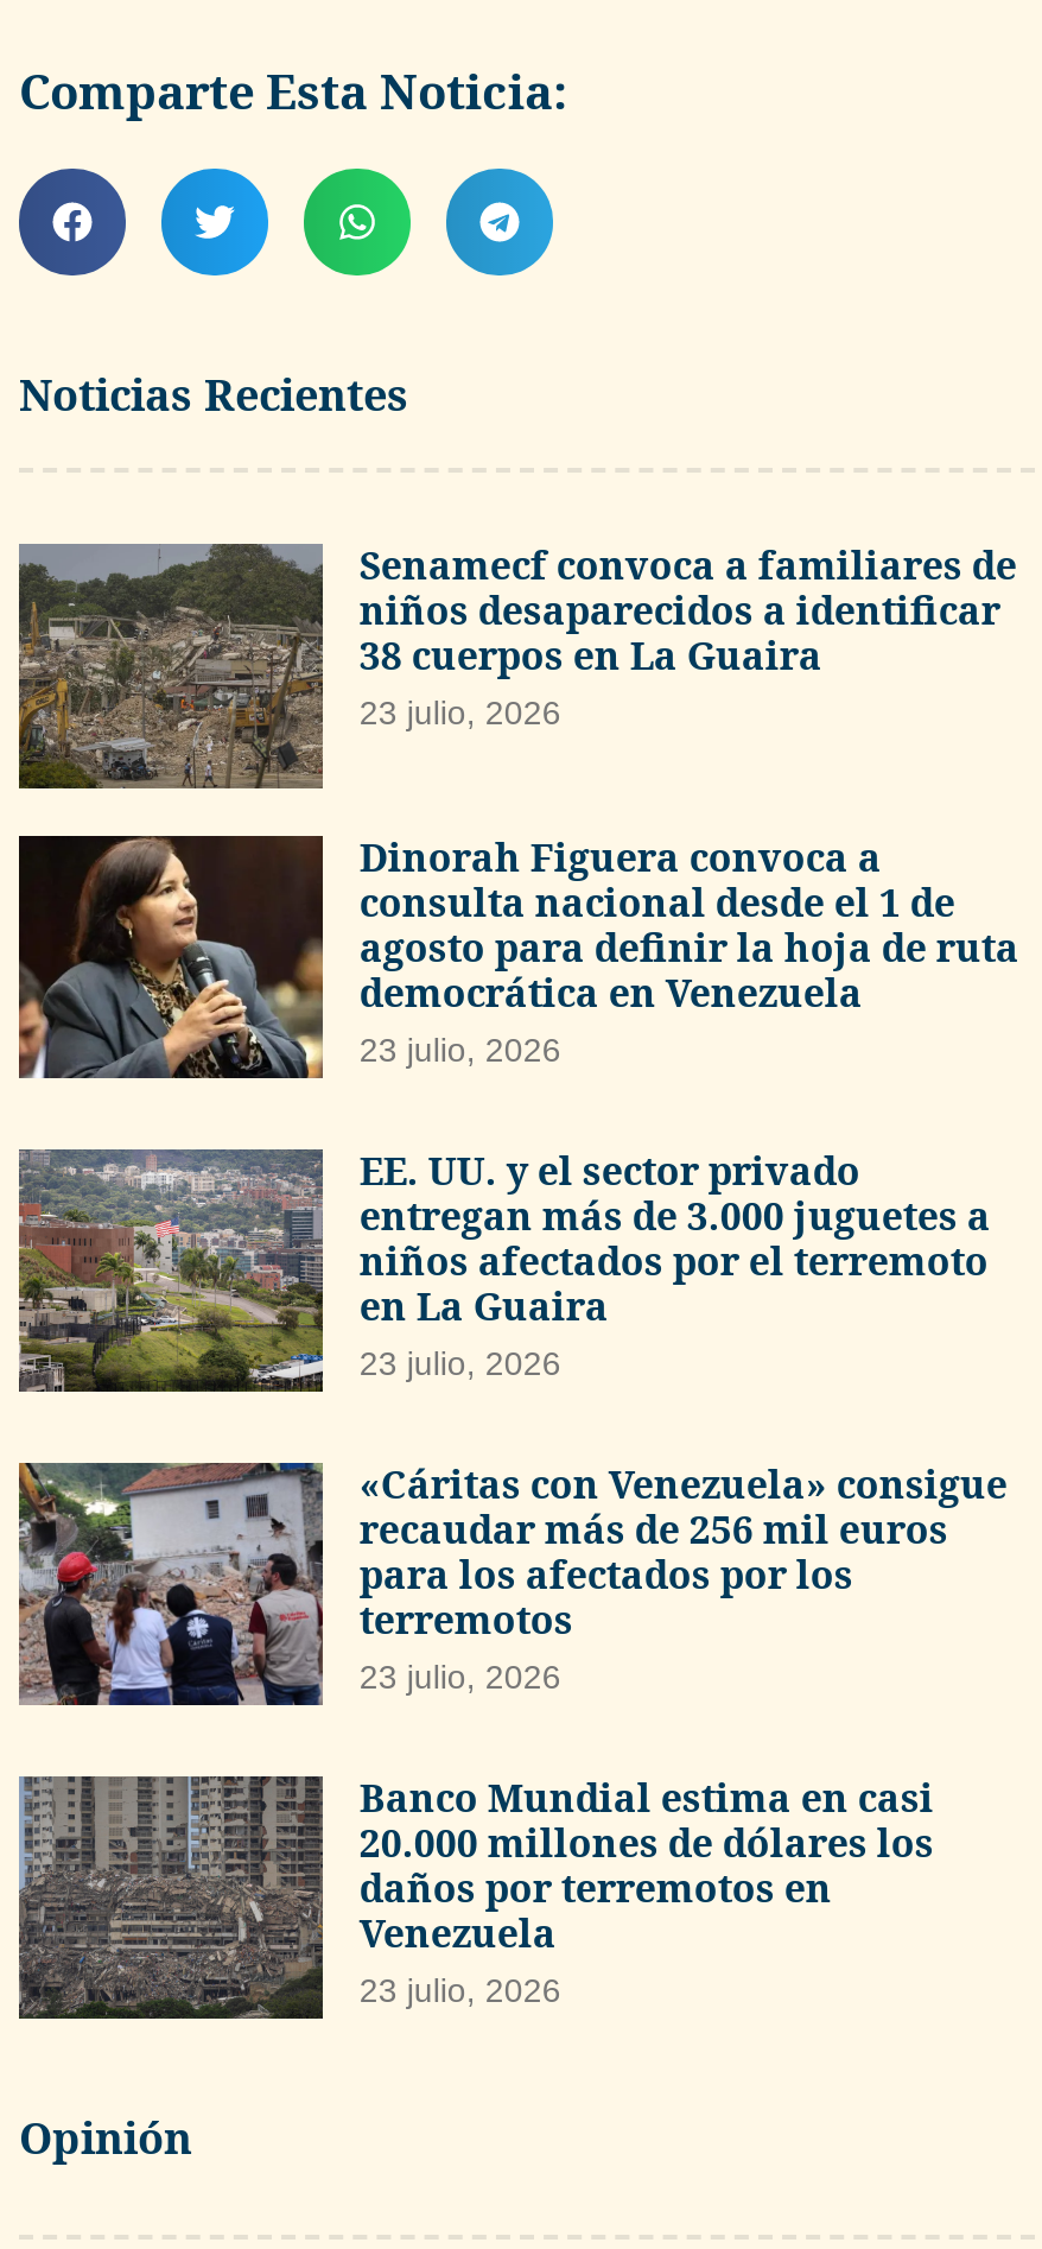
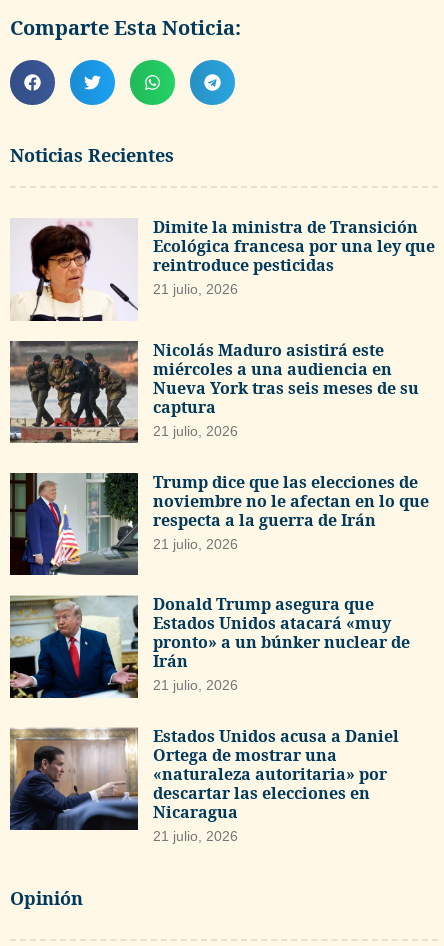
- [image]
- Senamecf convoca a familiares de
- niños desaparecidos a identificar
- 38 cuerpos en La Guaira
- 23 julio, 2026
+ [image]
+ Dimite la ministra de Transición
+ Ecológica francesa por una ley que
+ reintroduce pesticidas
+ 21 julio, 2026

- [image]
- Dinorah Figuera convoca a
- consulta nacional desde el 1 de
- agosto para definir la hoja de ruta
- democrática en Venezuela
- 23 julio, 2026
+ [image]
+ Nicolás Maduro asistirá este
+ miércoles a una audiencia en
+ Nueva York tras seis meses de su
+ captura
+ 21 julio, 2026

- [image]
- EE. UU. y el sector privado
- entregan más de 3.000 juguetes a
- niños afectados por el terremoto
- en La Guaira
- 23 julio, 2026
+ [image]
+ Trump dice que las elecciones de
+ noviembre no le afectan en lo que
+ respecta a la guerra de Irán
+ 21 julio, 2026

- [image]
- «Cáritas con Venezuela» consigue
- recaudar más de 256 mil euros
- para los afectados por los
- terremotos
- 23 julio, 2026
+ [image]
+ Donald Trump asegura que
+ Estados Unidos atacará «muy
+ pronto» a un búnker nuclear de
+ Irán
+ 21 julio, 2026

- [image]
- Banco Mundial estima en casi
- 20.000 millones de dólares los
- daños por terremotos en
- Venezuela
- 23 julio, 2026
+ [image]
+ Estados Unidos acusa a Daniel
+ Ortega de mostrar una
+ «naturaleza autoritaria» por
+ descartar las elecciones en
+ Nicaragua
+ 21 julio, 2026
